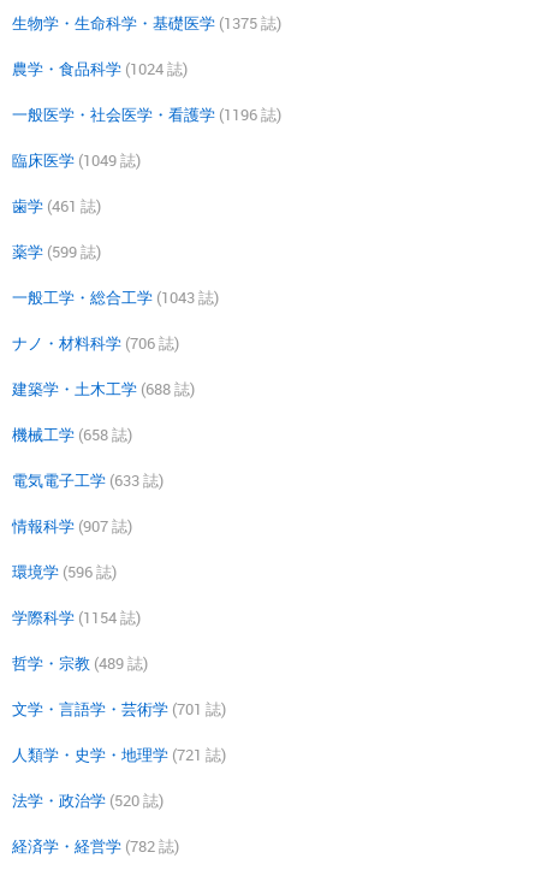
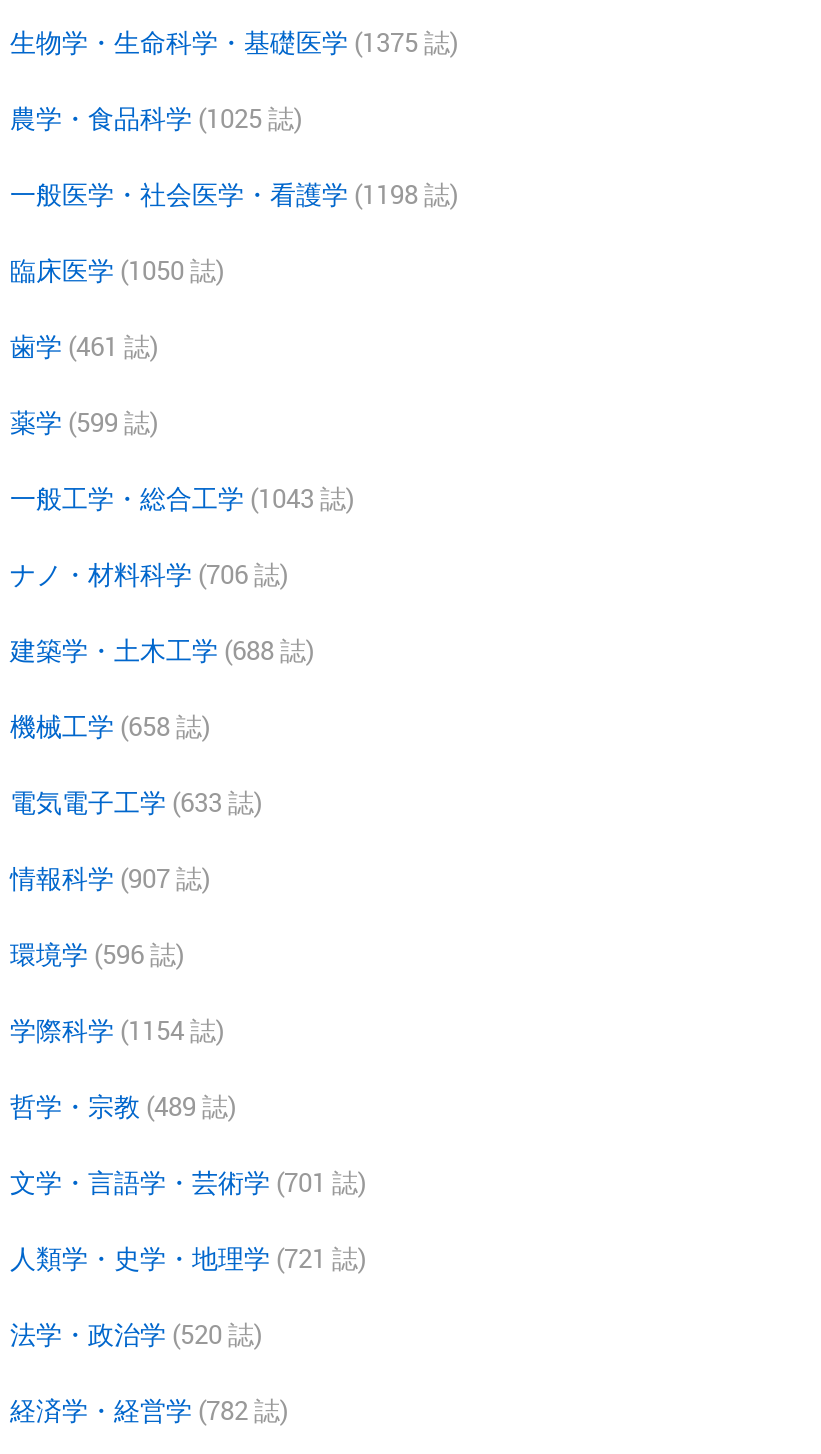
- 農学・食品科学 (1024 誌)
+ 農学・食品科学 (1025 誌)

- 一般医学・社会医学・看護学 (1196 誌)
+ 一般医学・社会医学・看護学 (1198 誌)

- 臨床医学 (1049 誌)
+ 臨床医学 (1050 誌)
